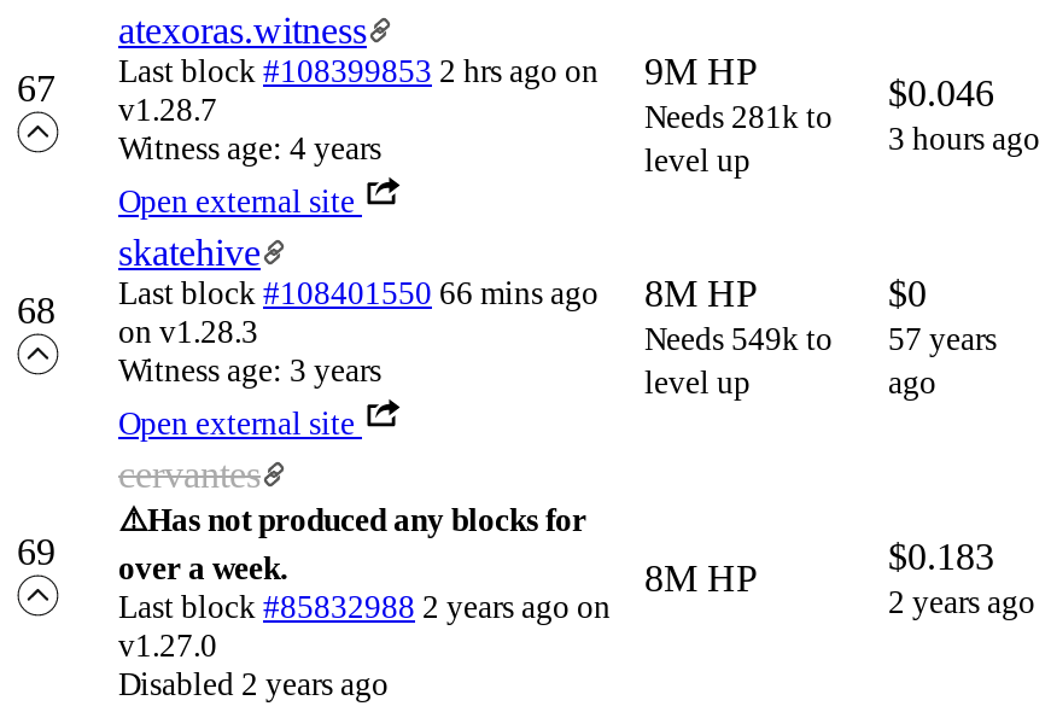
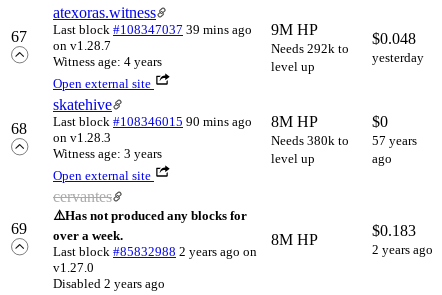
- Last block #108399853 2 hrs ago on
- v1.28.7
+ Last block #108347037 39 mins ago
+ on v1.28.7

- $0.046
- 3 hours ago
+ $0.048
+ yesterday

- Needs 281k to
+ Needs 292k to

- Last block #108401550 66 mins ago
+ Last block #108346015 90 mins ago

- Needs 549k to 57 years
+ Needs 380k to 57 years
